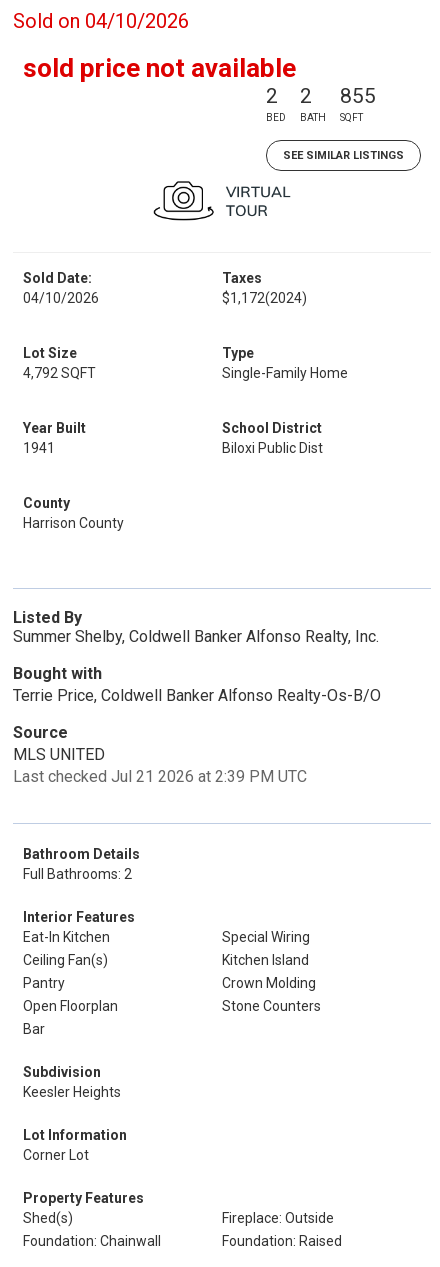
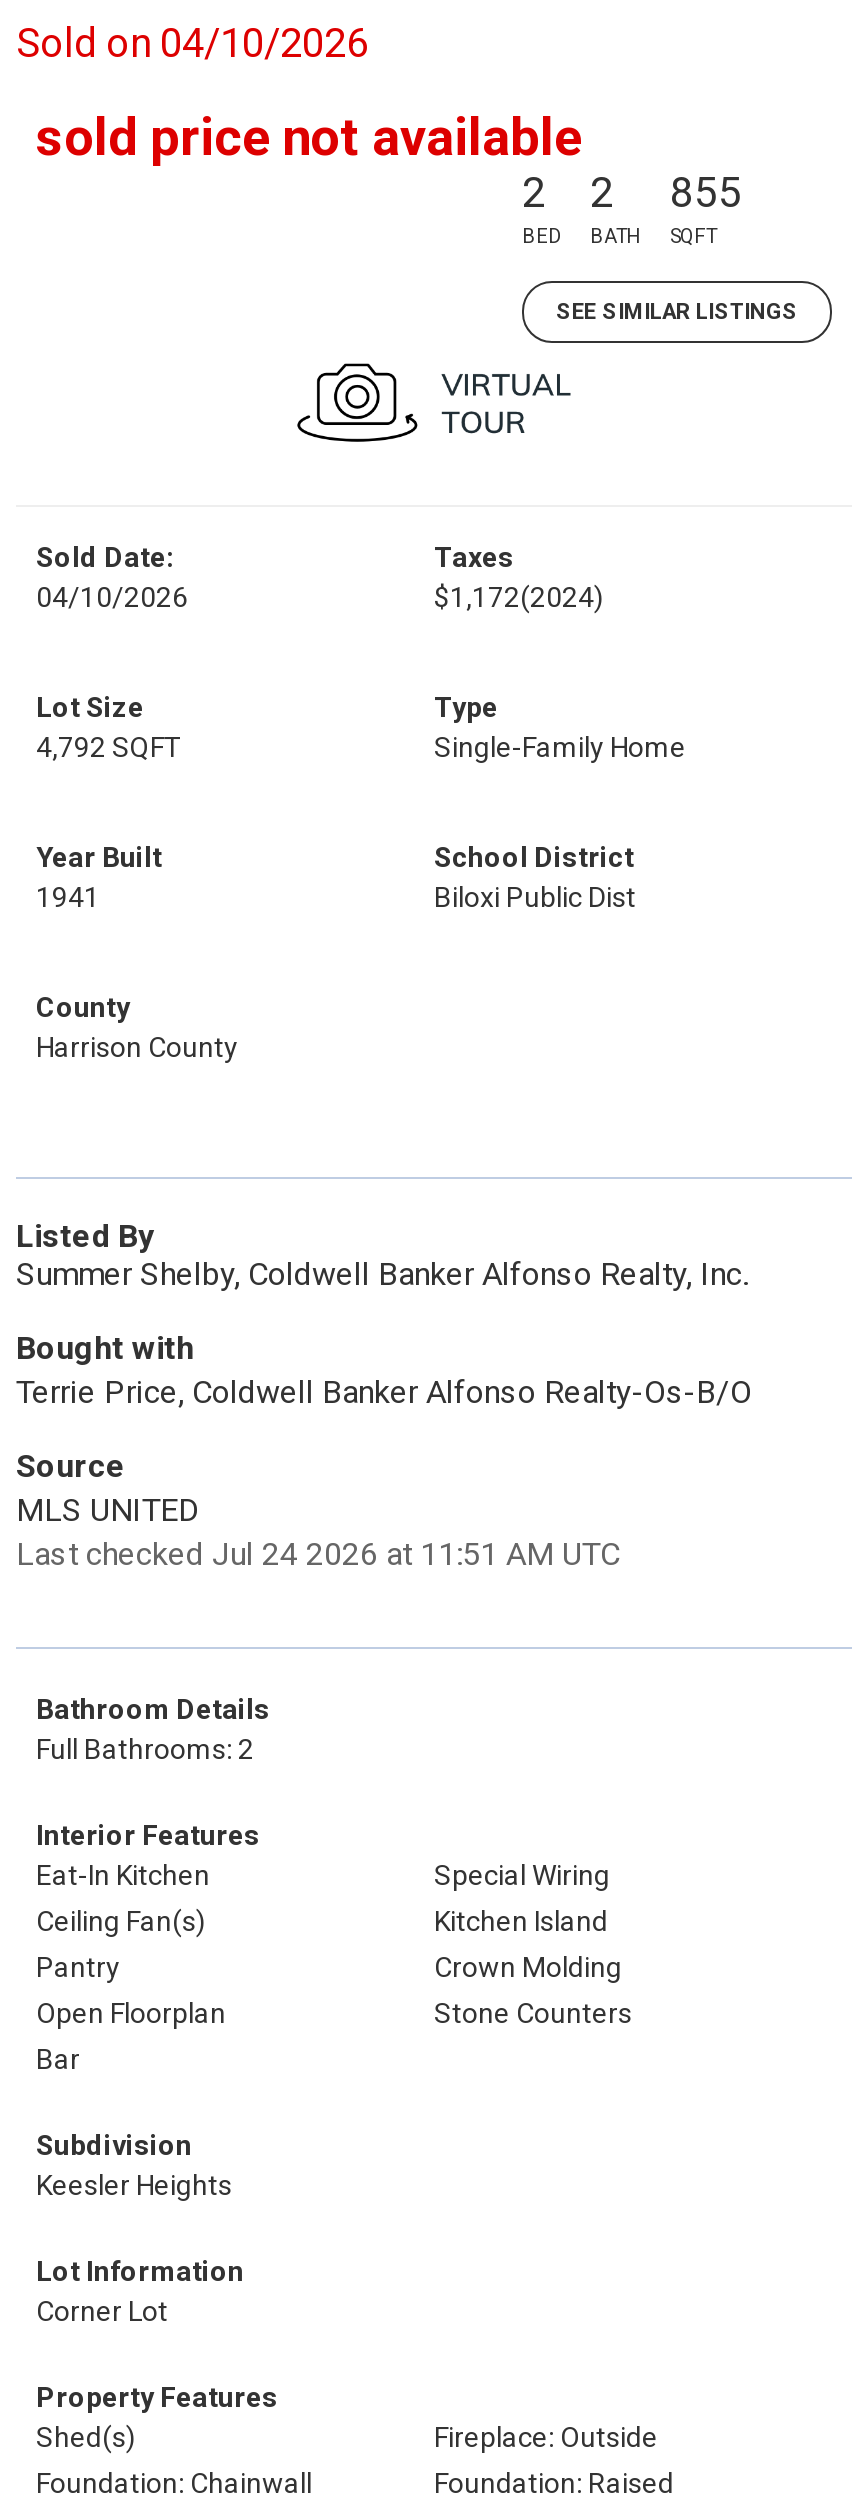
- Last checked Jul 21 2026 at 2:39 PM UTC
+ Last checked Jul 24 2026 at 11:51 AM UTC
